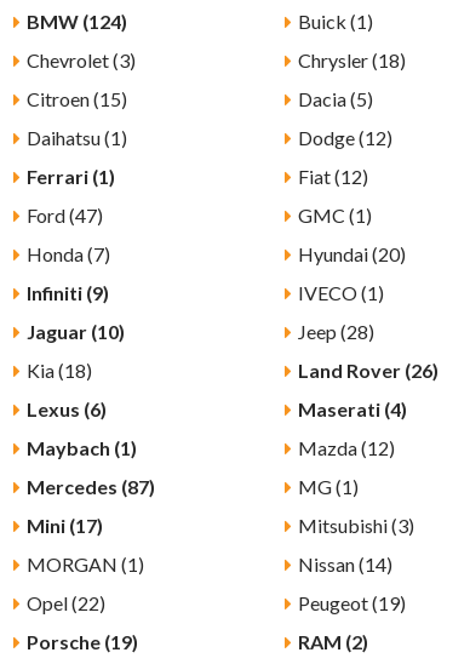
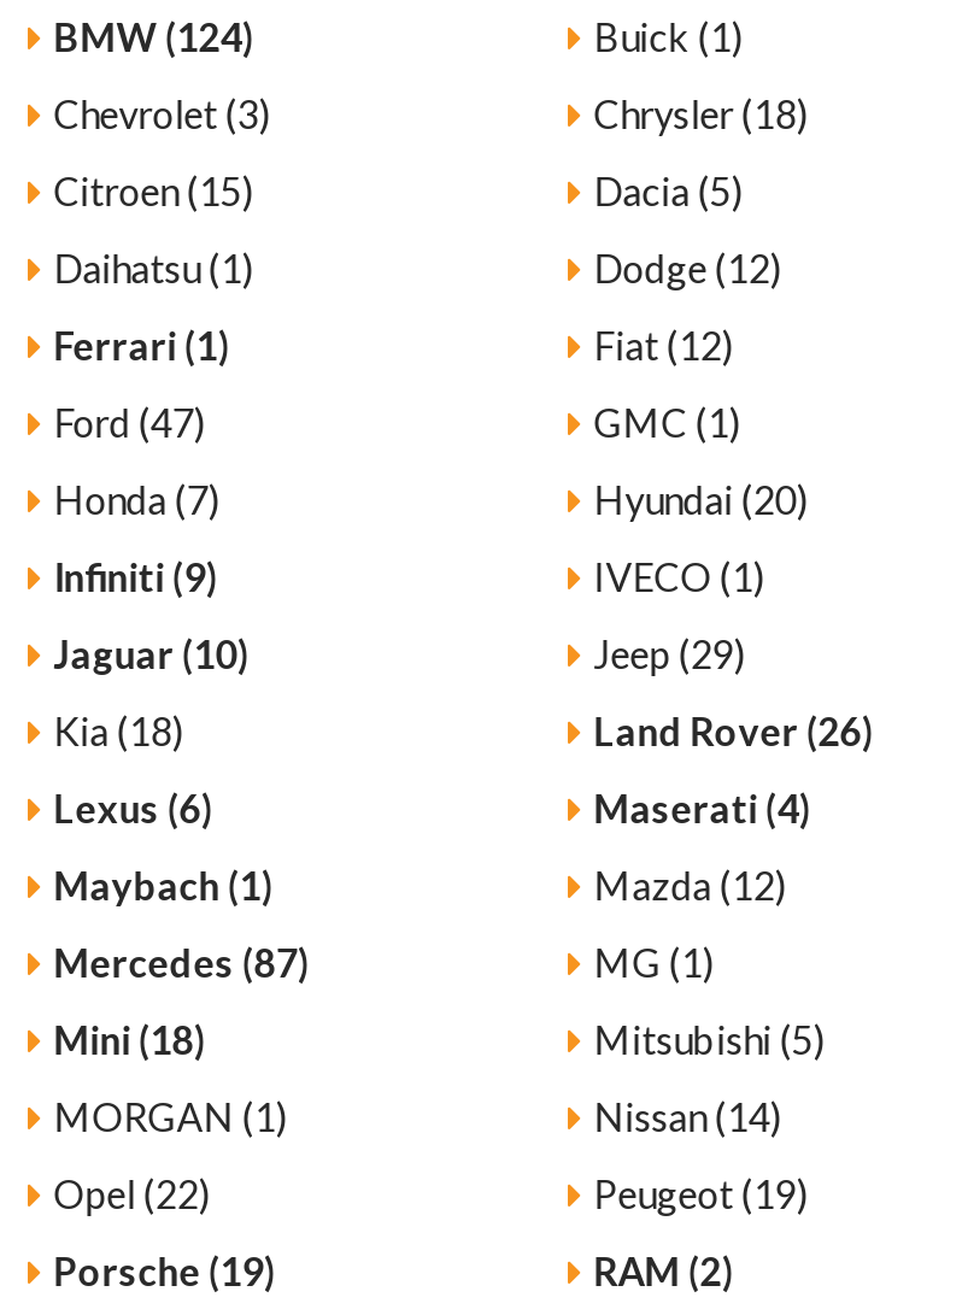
- Jeep (28)
+ Jeep (29)

- Mini (17)
+ Mini (18)

- Mitsubishi (3)
+ Mitsubishi (5)
